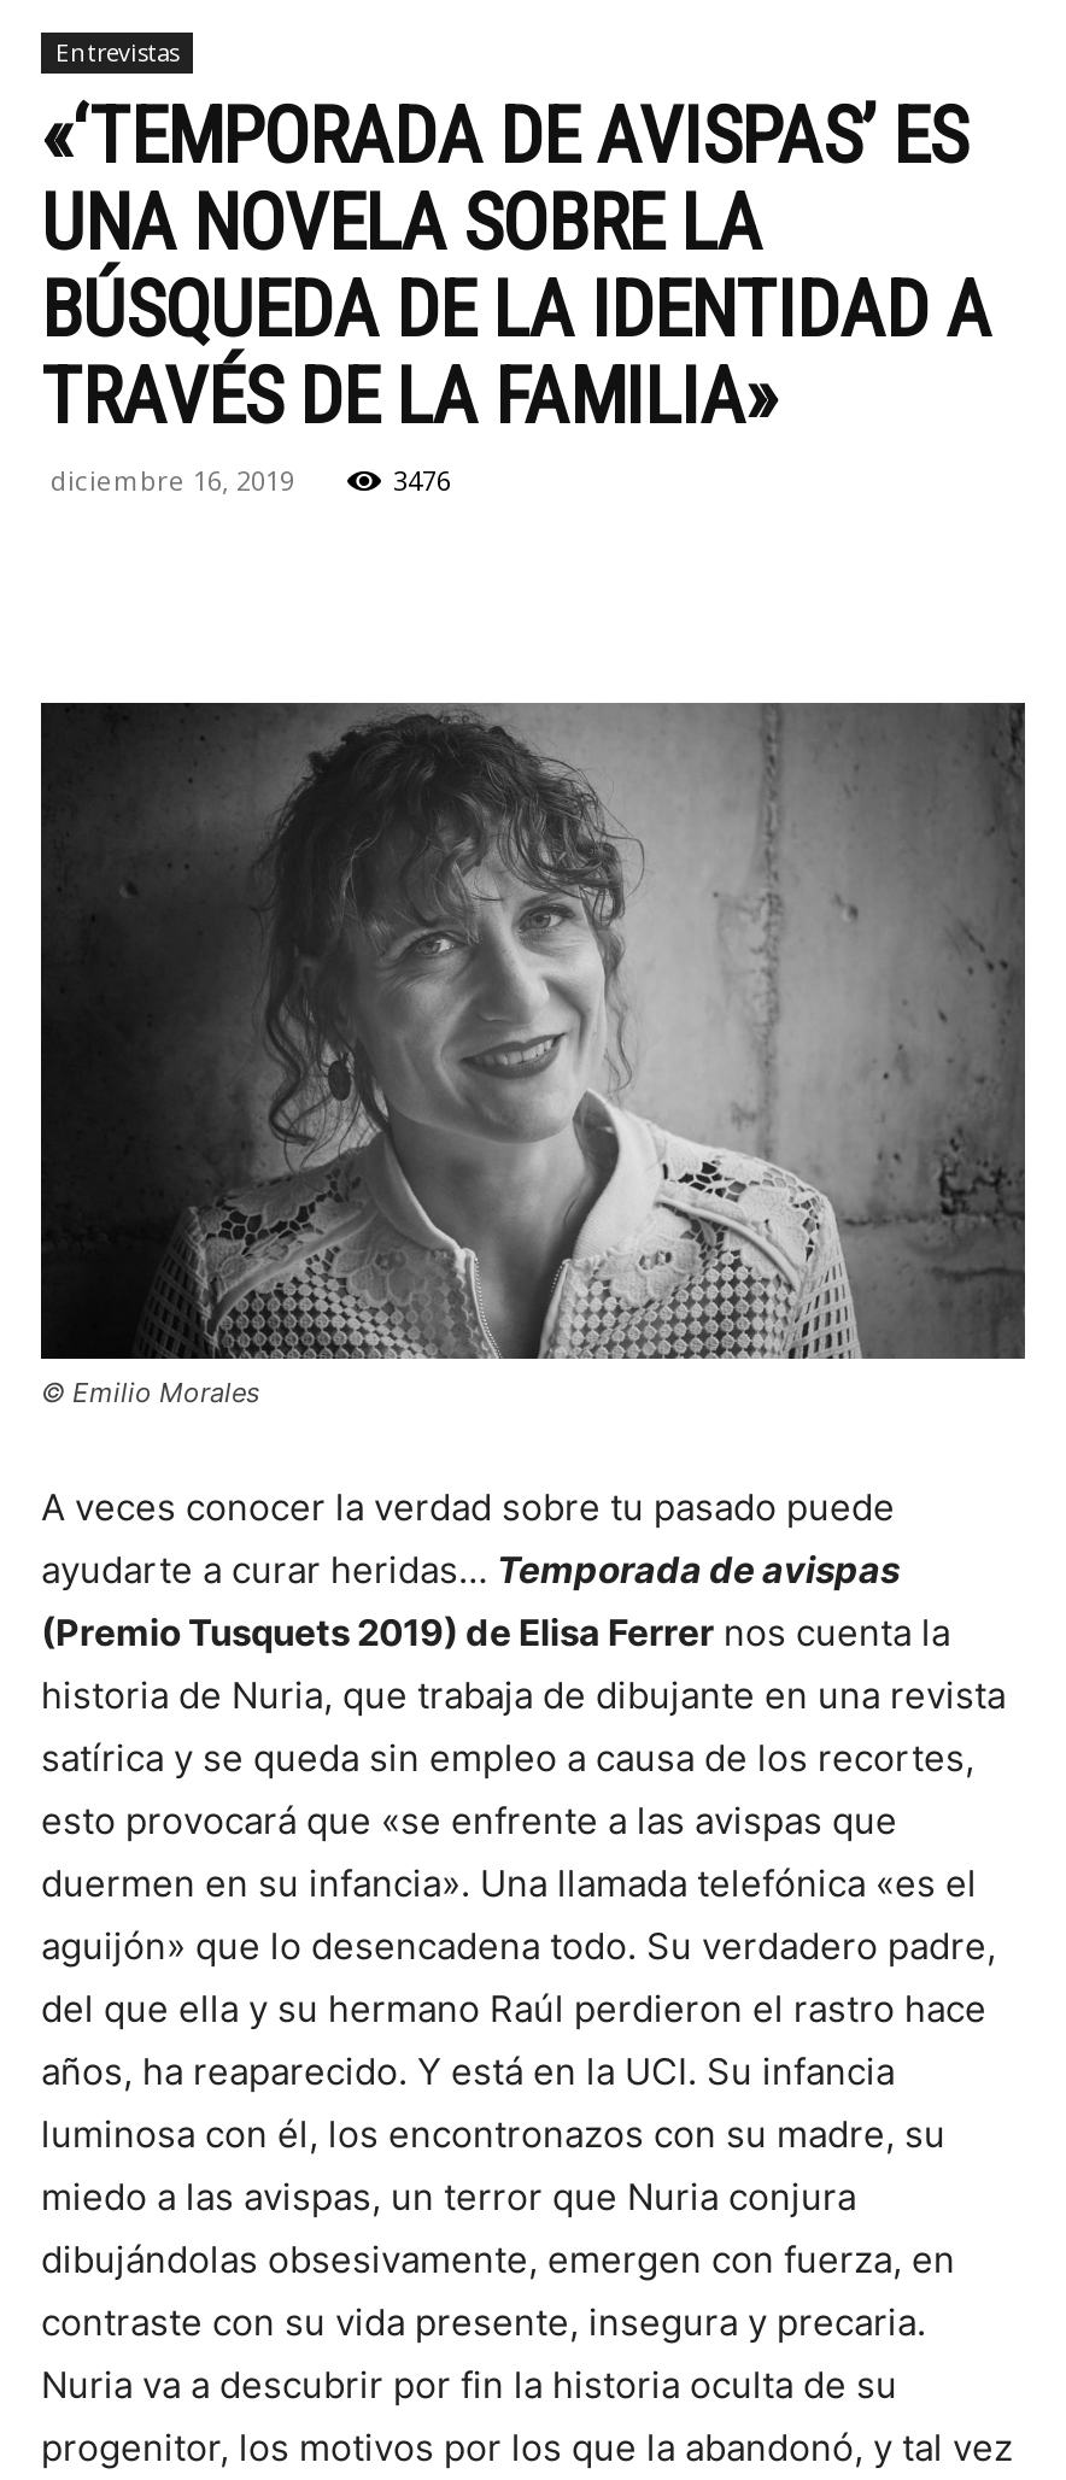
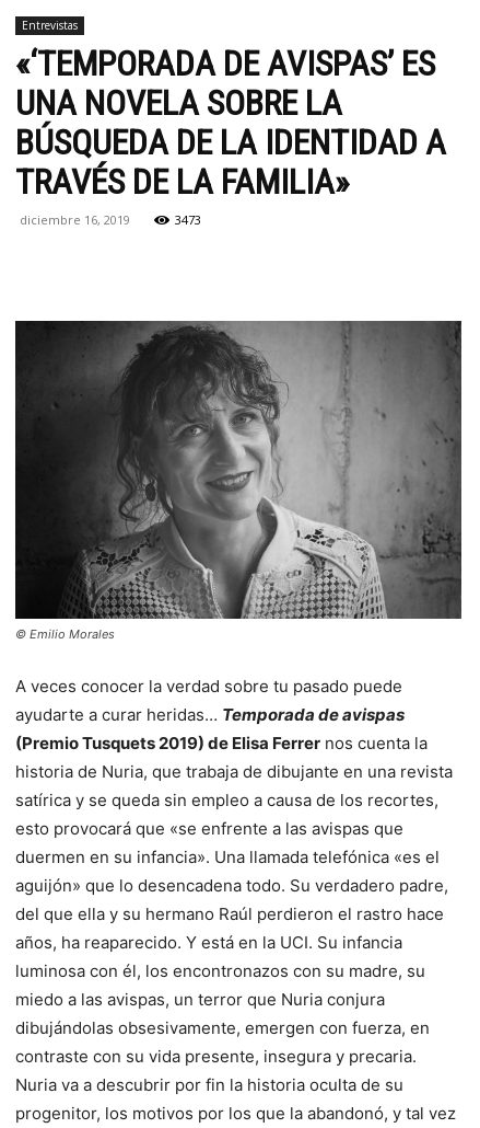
- 3476
+ 3473
